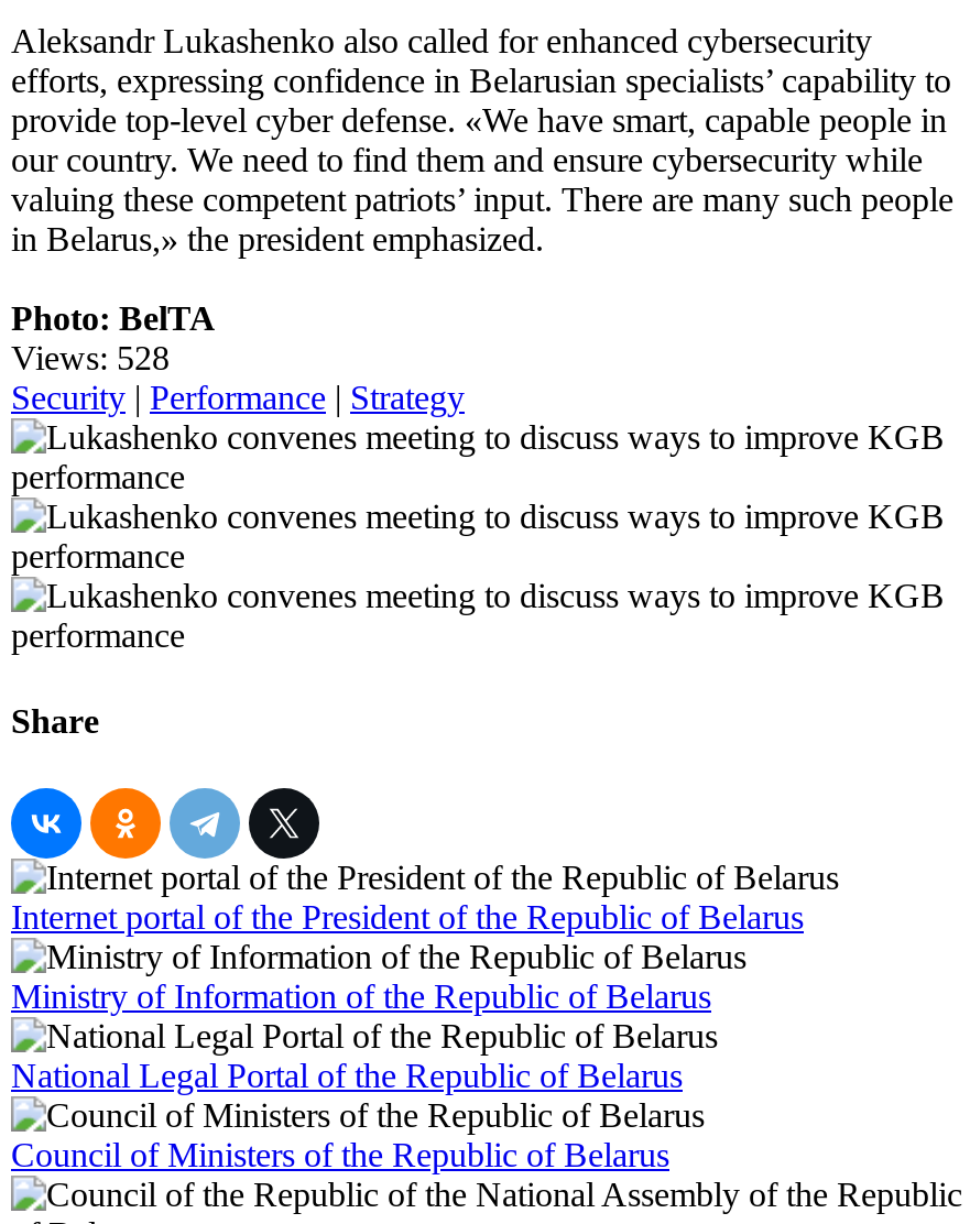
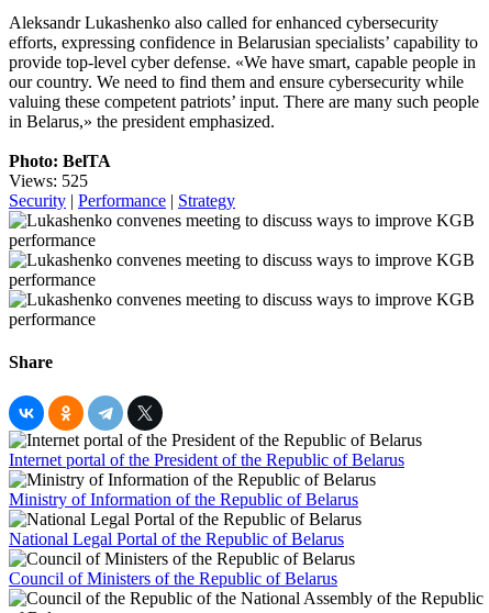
- Views: 528
+ Views: 525
